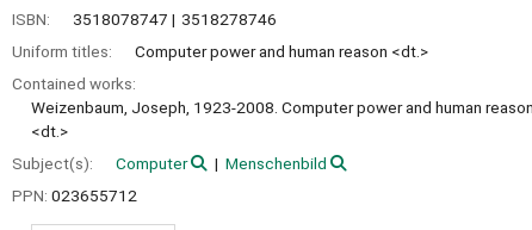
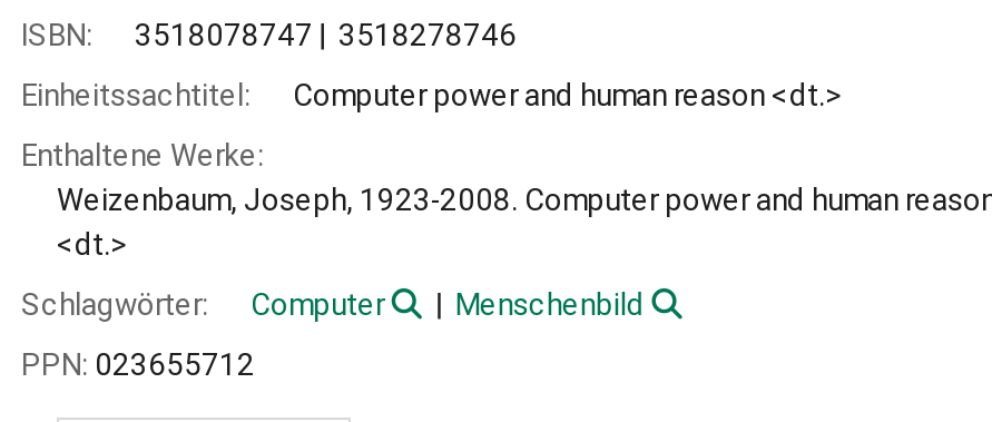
- Uniform titles:
+ Einheitssachtitel:

- Contained works:
+ Enthaltene Werke:

- Subject(s):
+ Schlagwörter:
